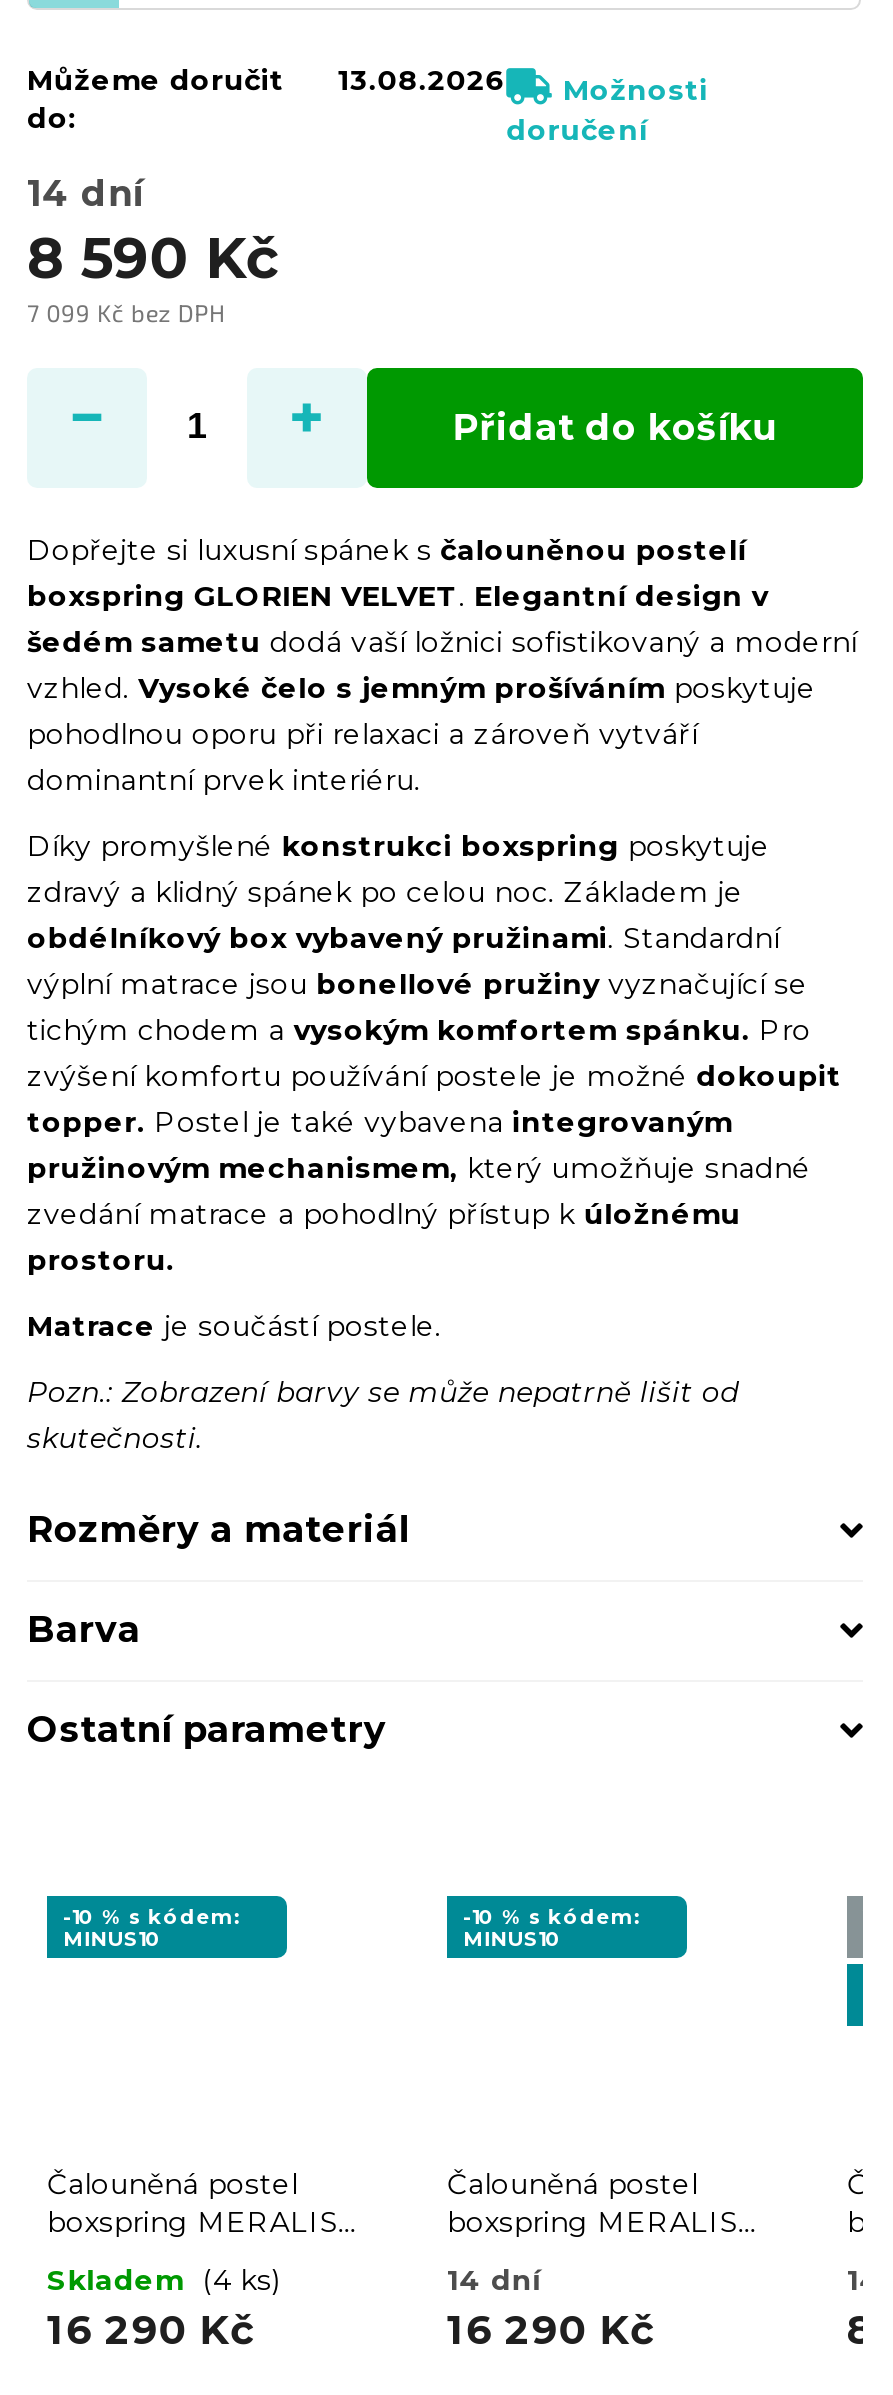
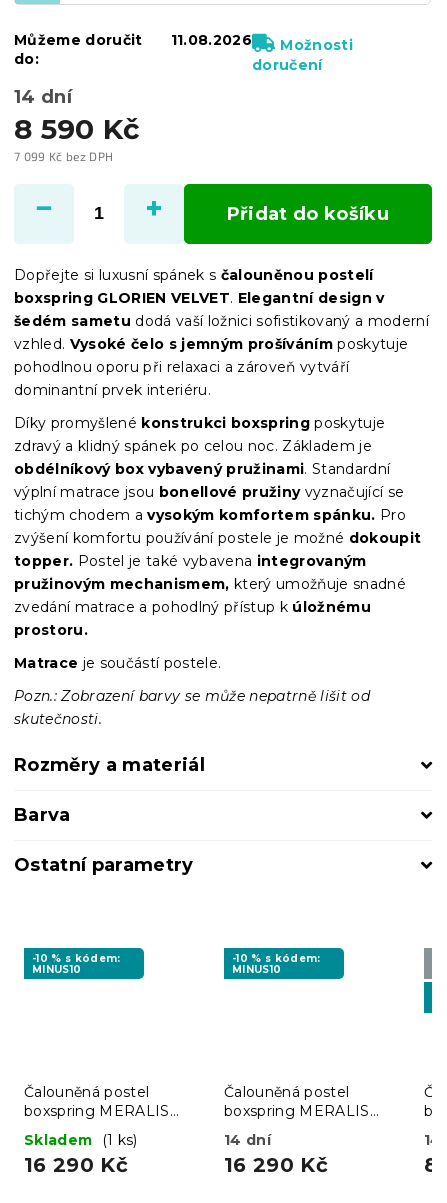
- Můžeme doručit 13.08.2026 Možnosti
+ Můžeme doručit 11.08.2026 Možnosti

- Skladem (4 ks)
+ Skladem (1 ks)
